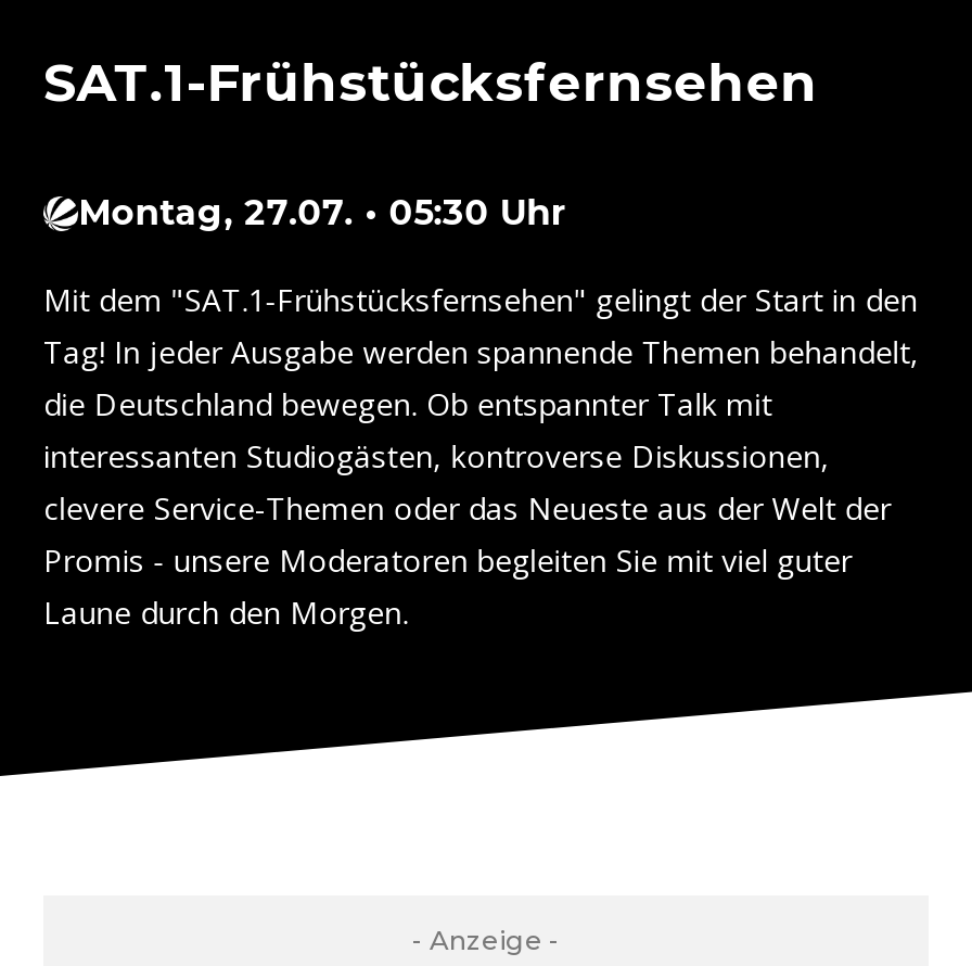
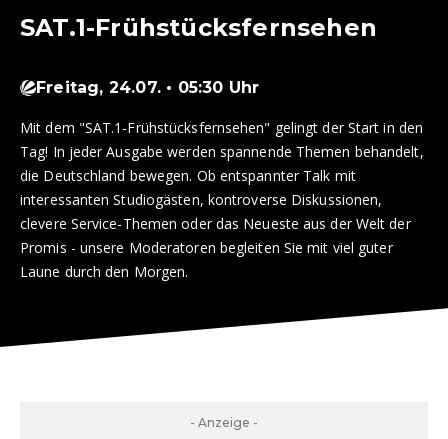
- Montag, 27.07. • 05:30 Uhr
+ Freitag, 24.07. • 05:30 Uhr
